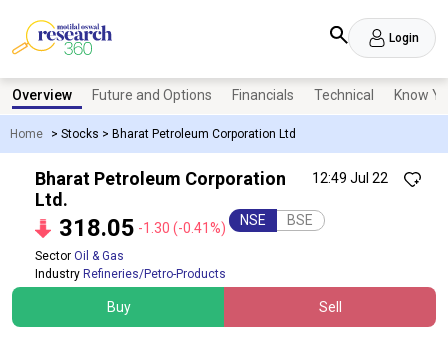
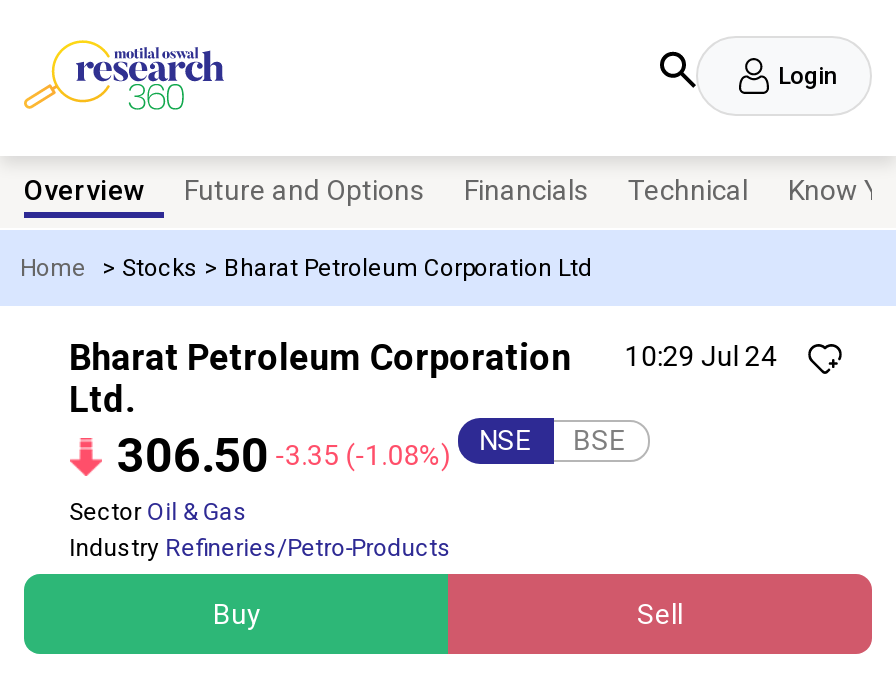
- Bharat Petroleum Corporation 12:49 Jul 22
+ Bharat Petroleum Corporation 10:29 Jul 24

- 318.05 -1.30 (-0.41%) NSE BSE
+ 306.50 -3.35 (-1.08%) NSE BSE
